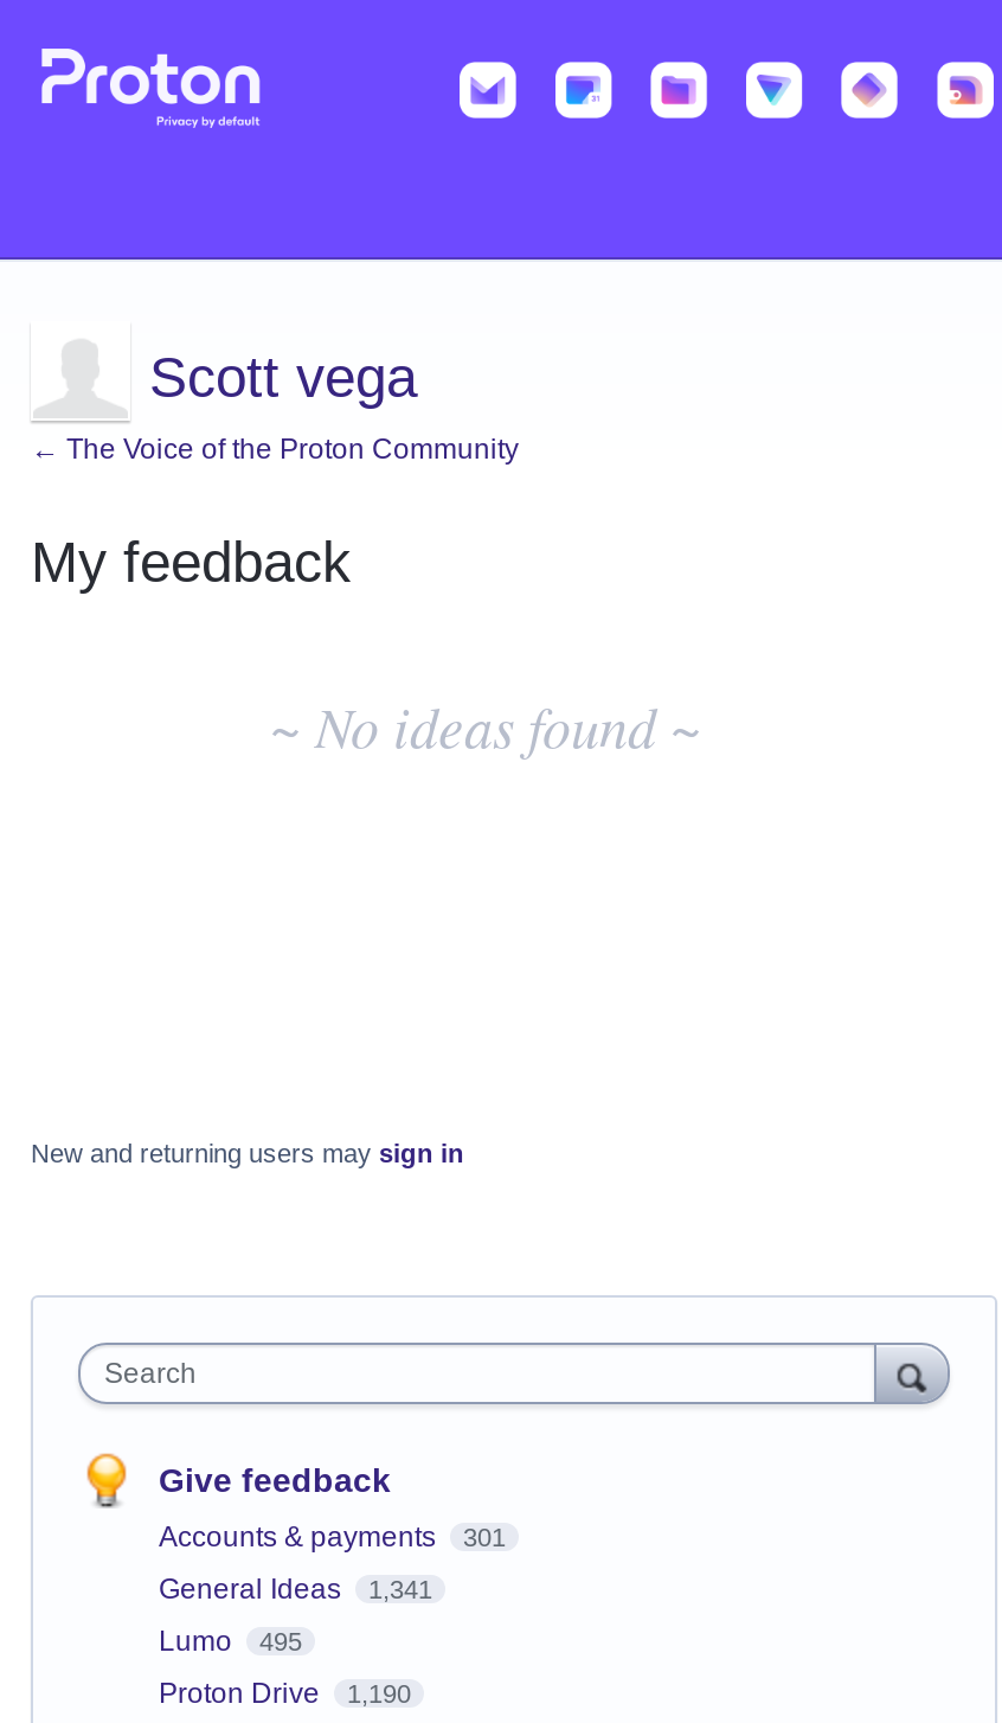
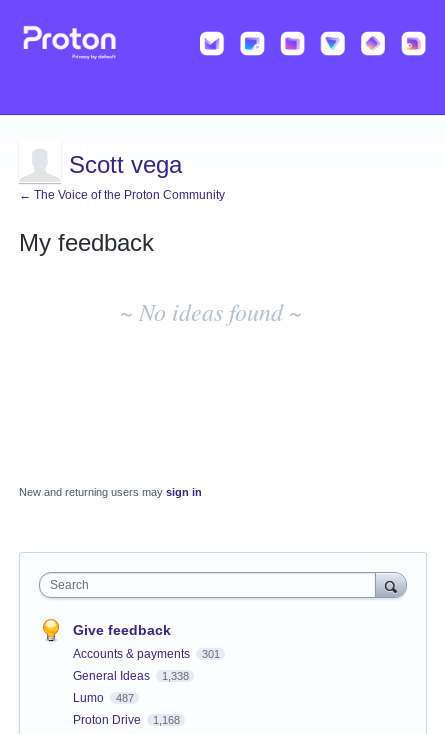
- General Ideas 1,341
+ General Ideas 1,338

- Lumo 495
+ Lumo 487

- Proton Drive 1,190
+ Proton Drive 1,168
